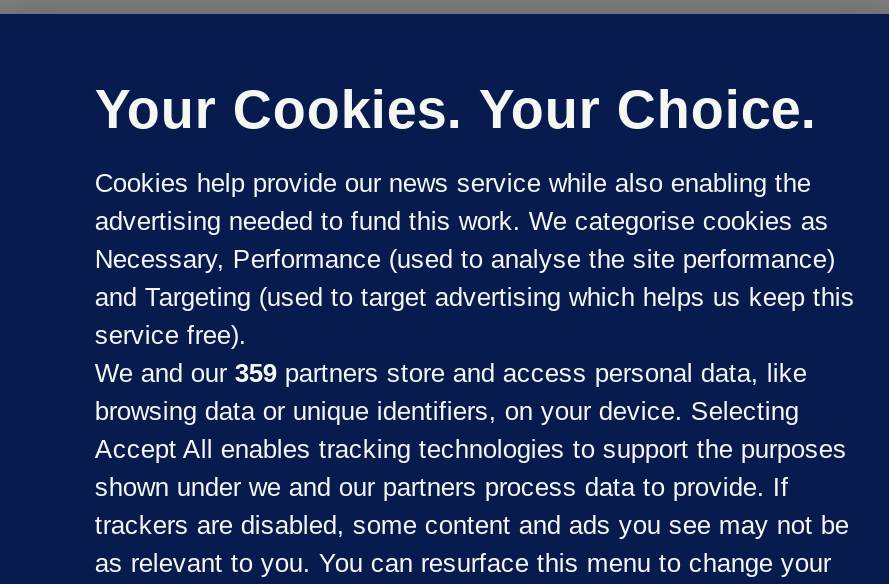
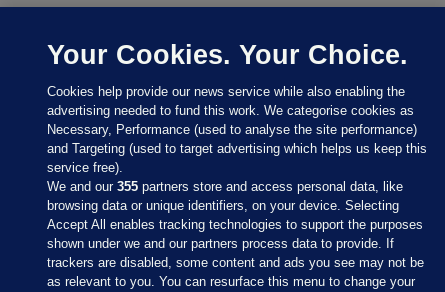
- We and our 359 partners store and access personal data, like
+ We and our 355 partners store and access personal data, like
